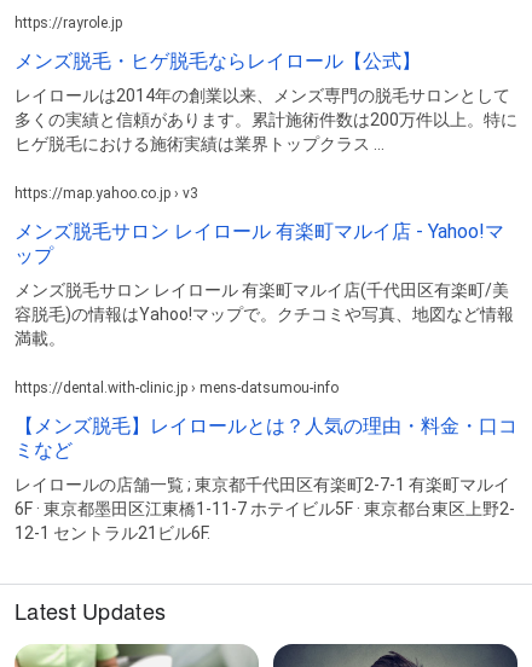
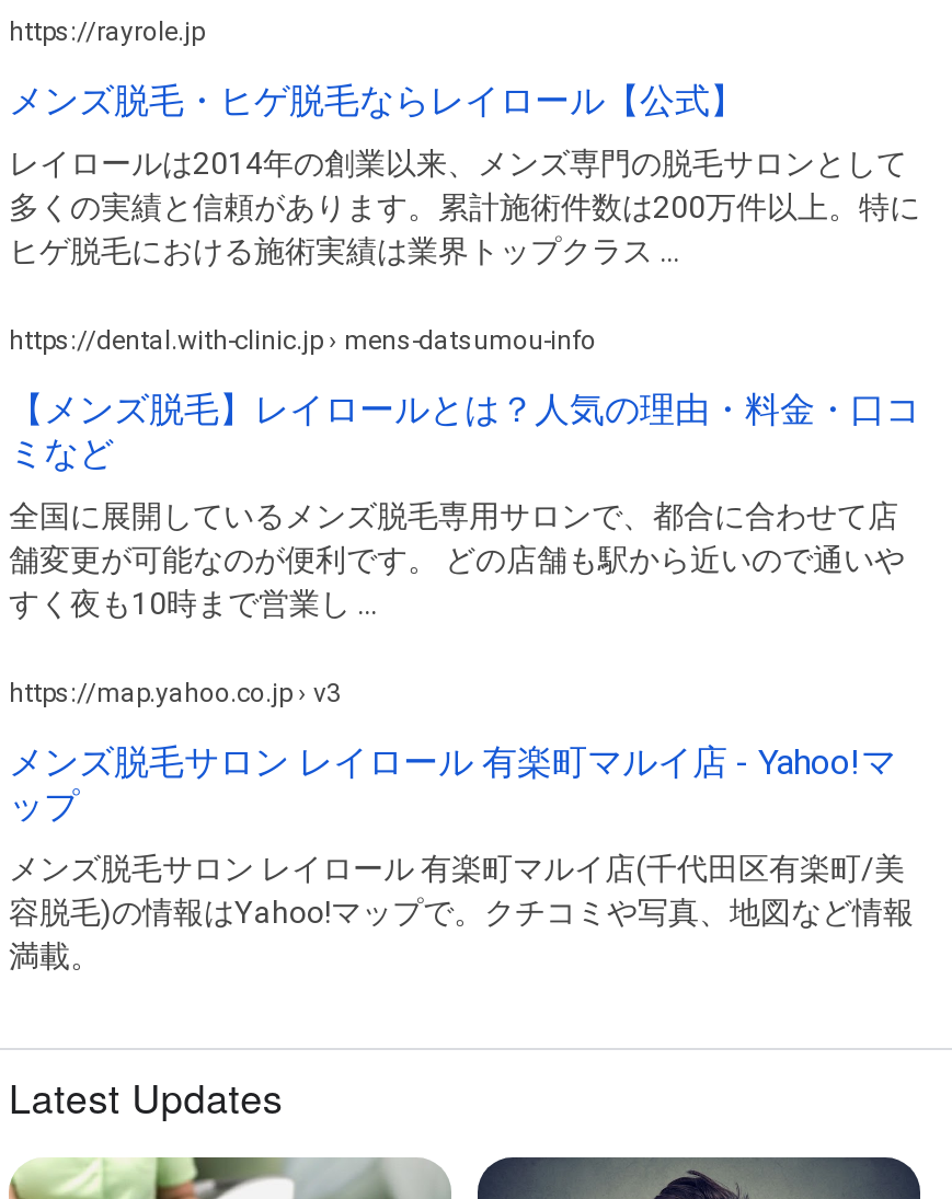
+ 全国に展開しているメンズ脱毛専用サロンで、都合に合わせて店
+ 舗変更が可能なのが便利です。 どの店舗も駅から近いので通いや
+ すく夜も10時まで営業し ...

moved down: https://map.yahoo.co.jp › v3 | メンズ脱毛サロン レイロール 有楽町マルイ店 - Yahoo!マ | ップ | メンズ脱毛サロン レイロール 有楽町マルイ店(千代田区有楽町/美 | 容脱毛)の情報はYahoo!マップで。クチコミや写真、地図など情報 | 満載。

moved up: https://dental.with-clinic.jp › mens-datsumou-info | 【メンズ脱毛】レイロールとは？人気の理由・料金・口コ | ミなど

- レイロールの店舗一覧 ; 東京都千代田区有楽町2-7-1 有楽町マルイ
- 6F · 東京都墨田区江東橋1-11-7 ホテイビル5F · 東京都台東区上野2-
- 12-1 セントラル21ビル6F.
